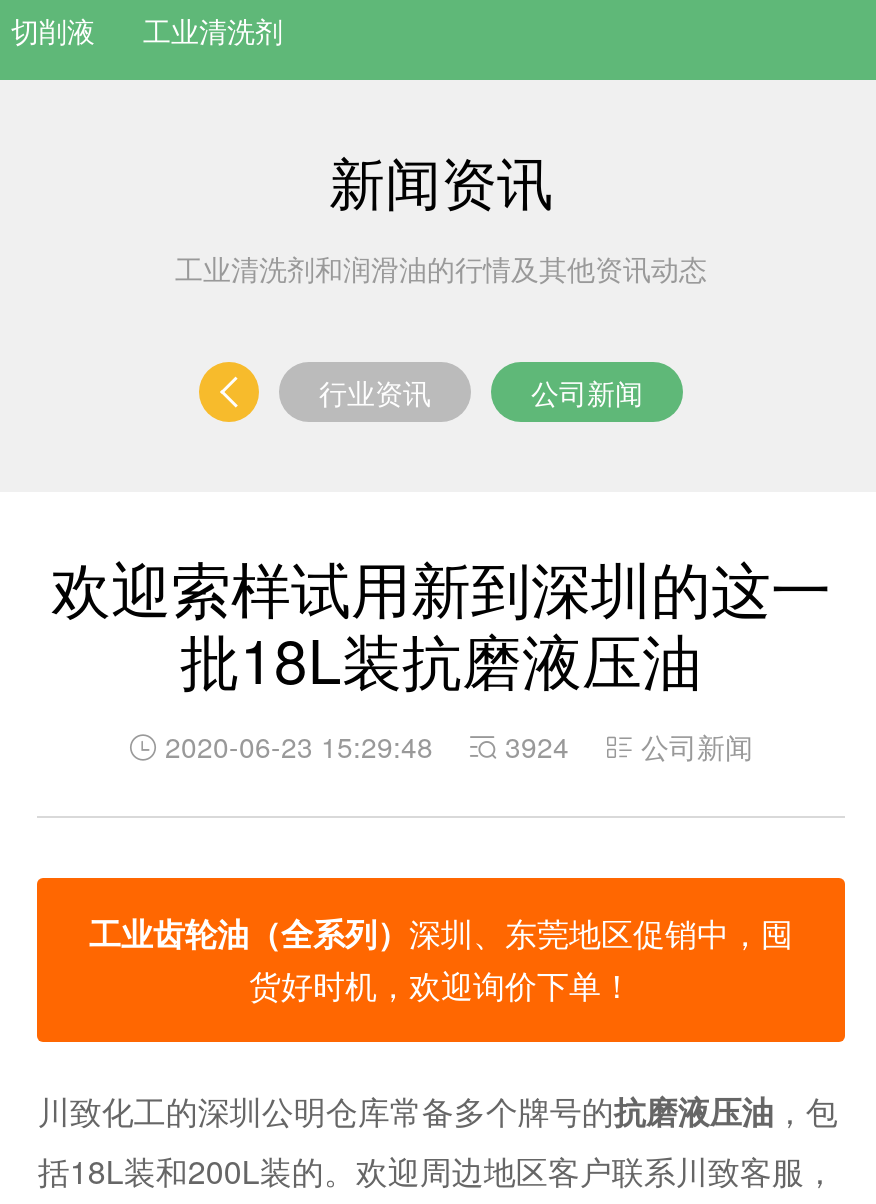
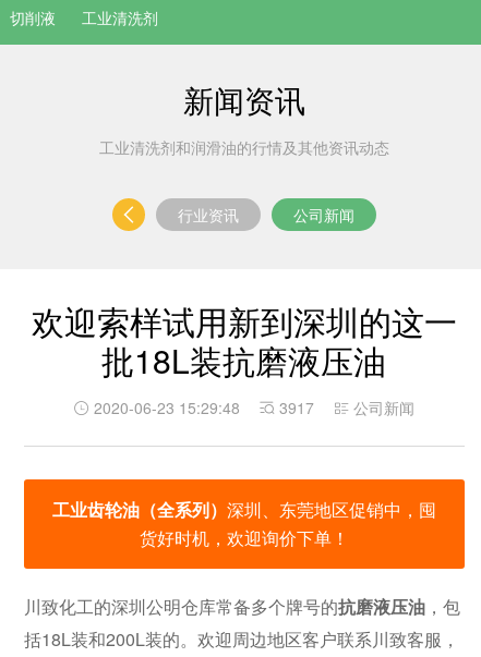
- 2020-06-23 15:29:48 3924 公司新闻
+ 2020-06-23 15:29:48 3917 公司新闻
